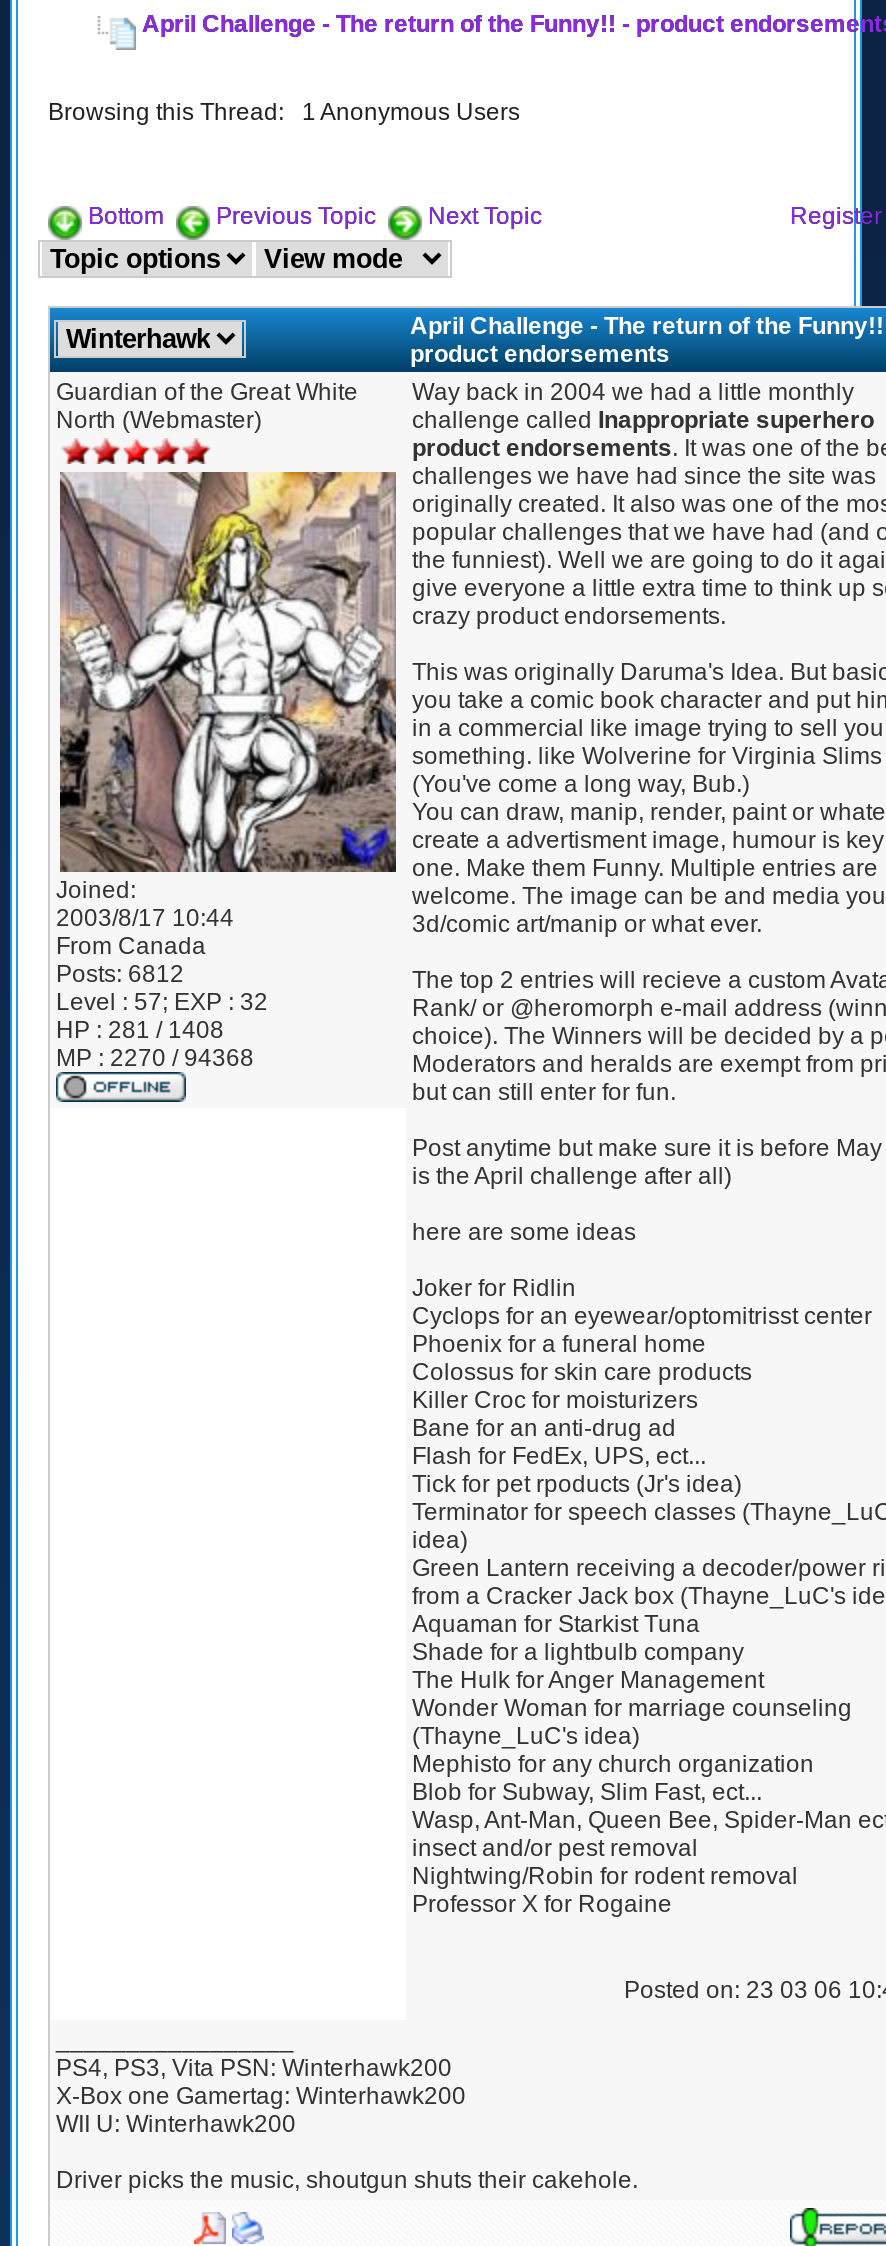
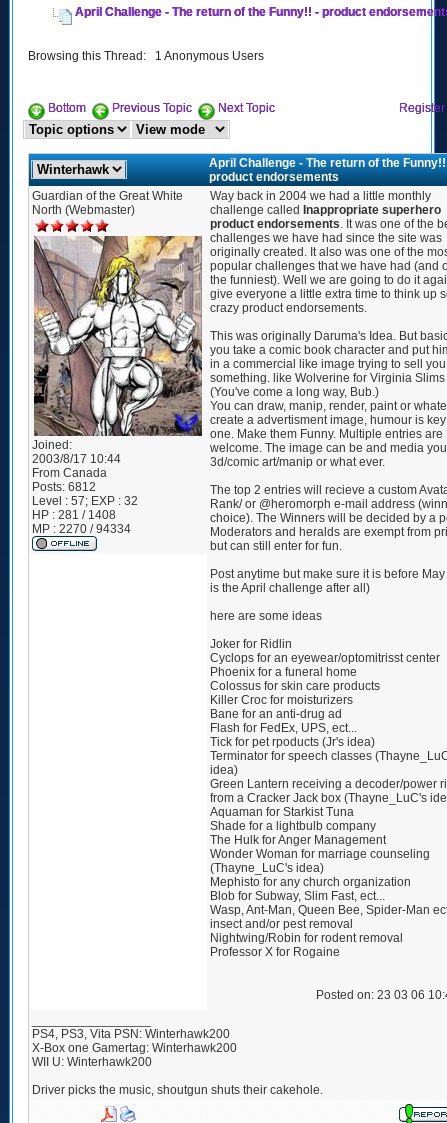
- MP : 2270 / 94368
+ MP : 2270 / 94334
